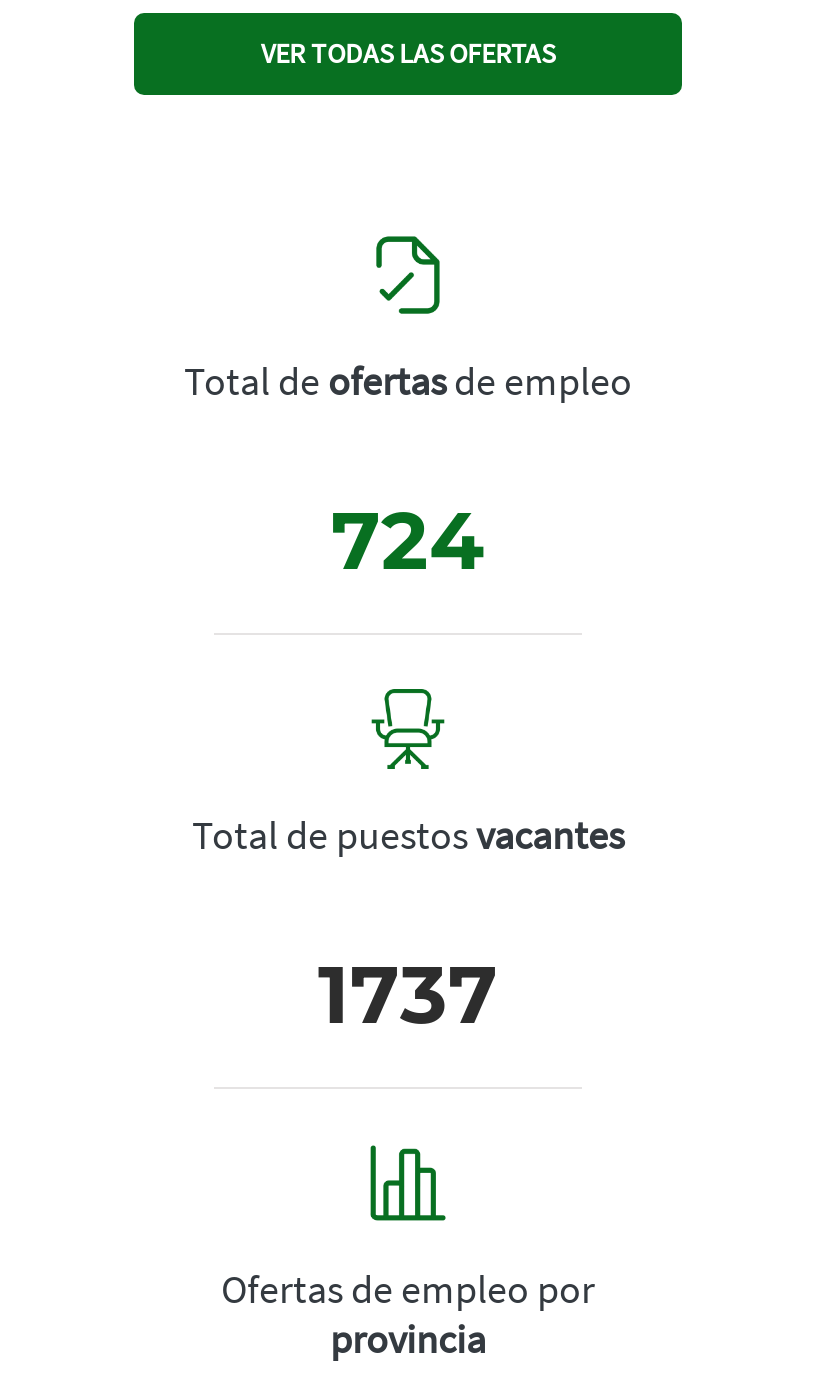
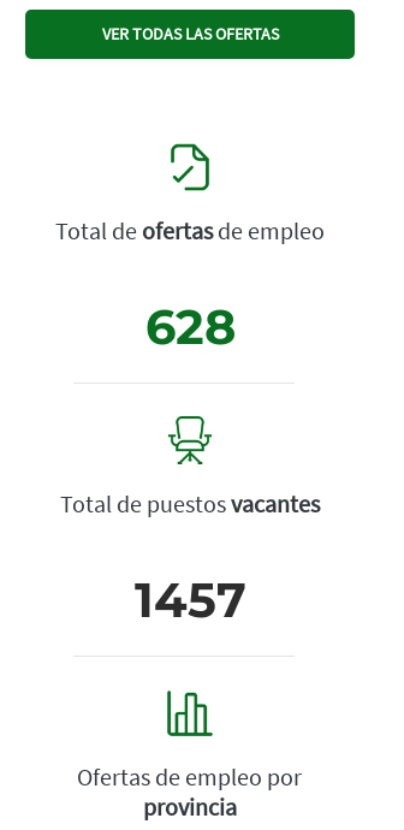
- 724
+ 628

- 1737
+ 1457
